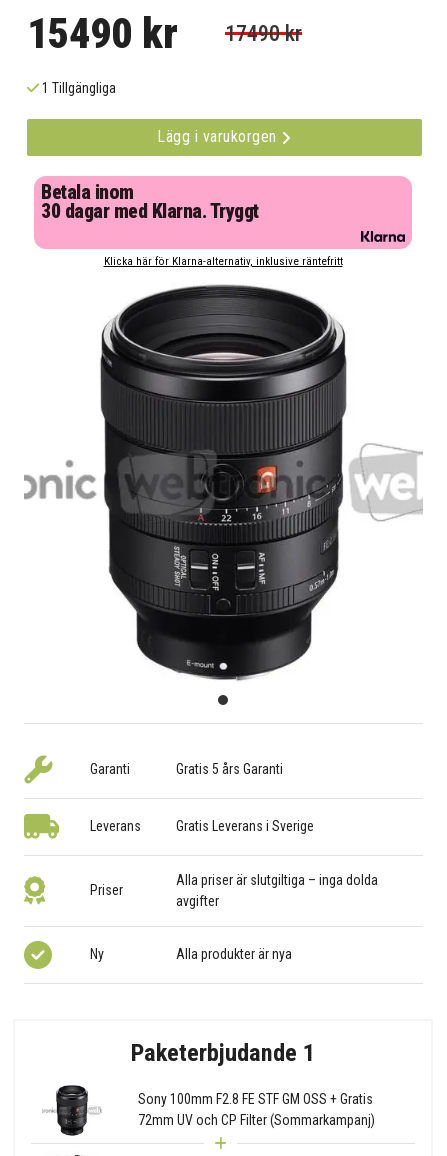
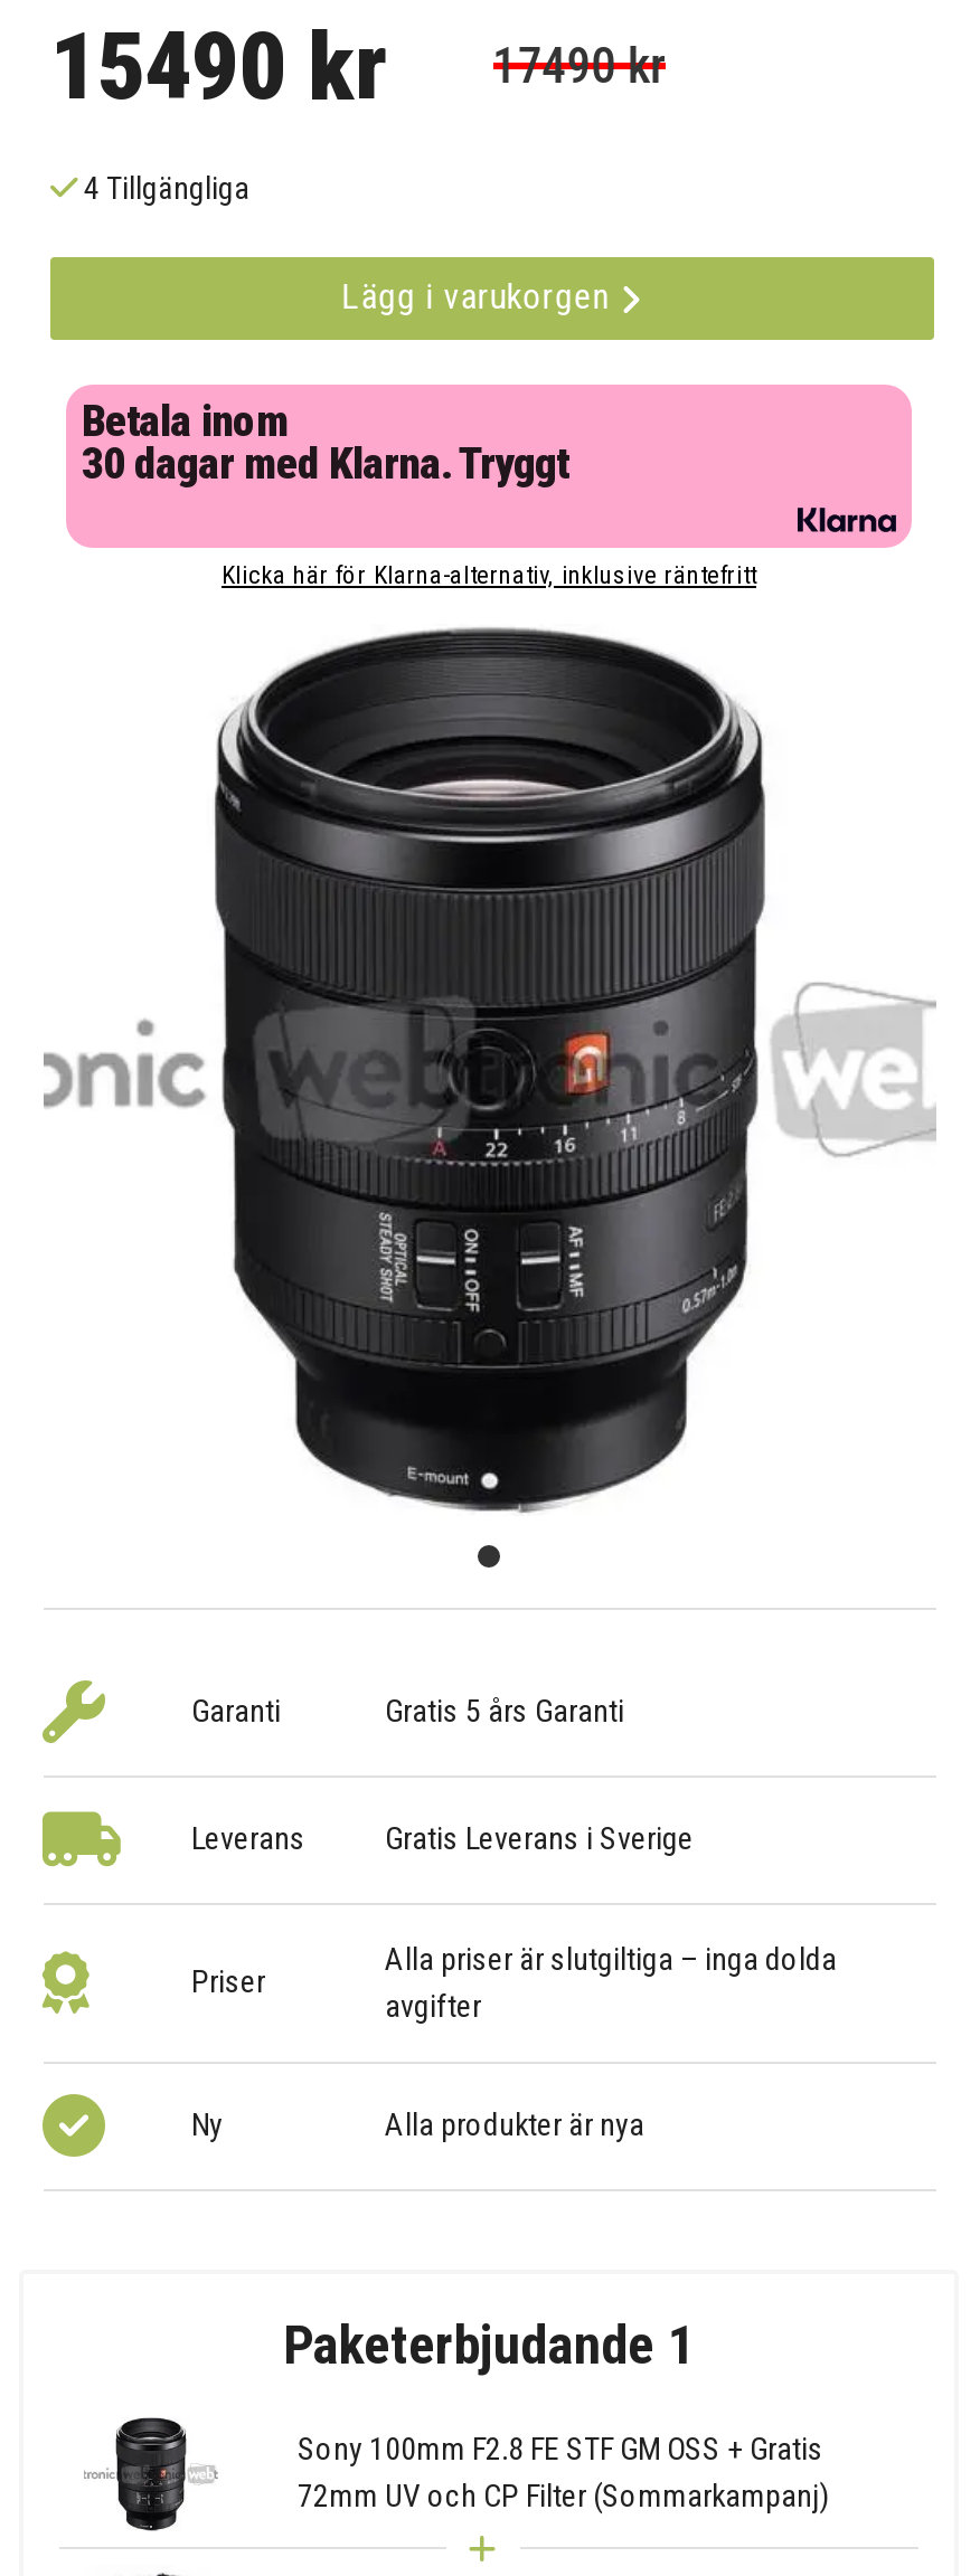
- 1 Tillgängliga
+ 4 Tillgängliga
